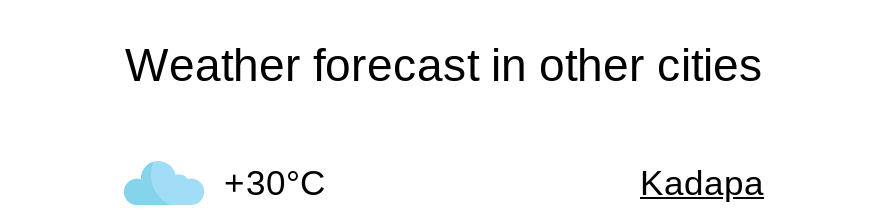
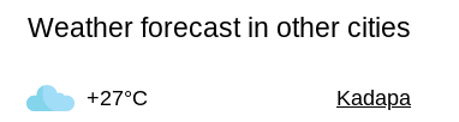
- +30°C
+ +27°C
